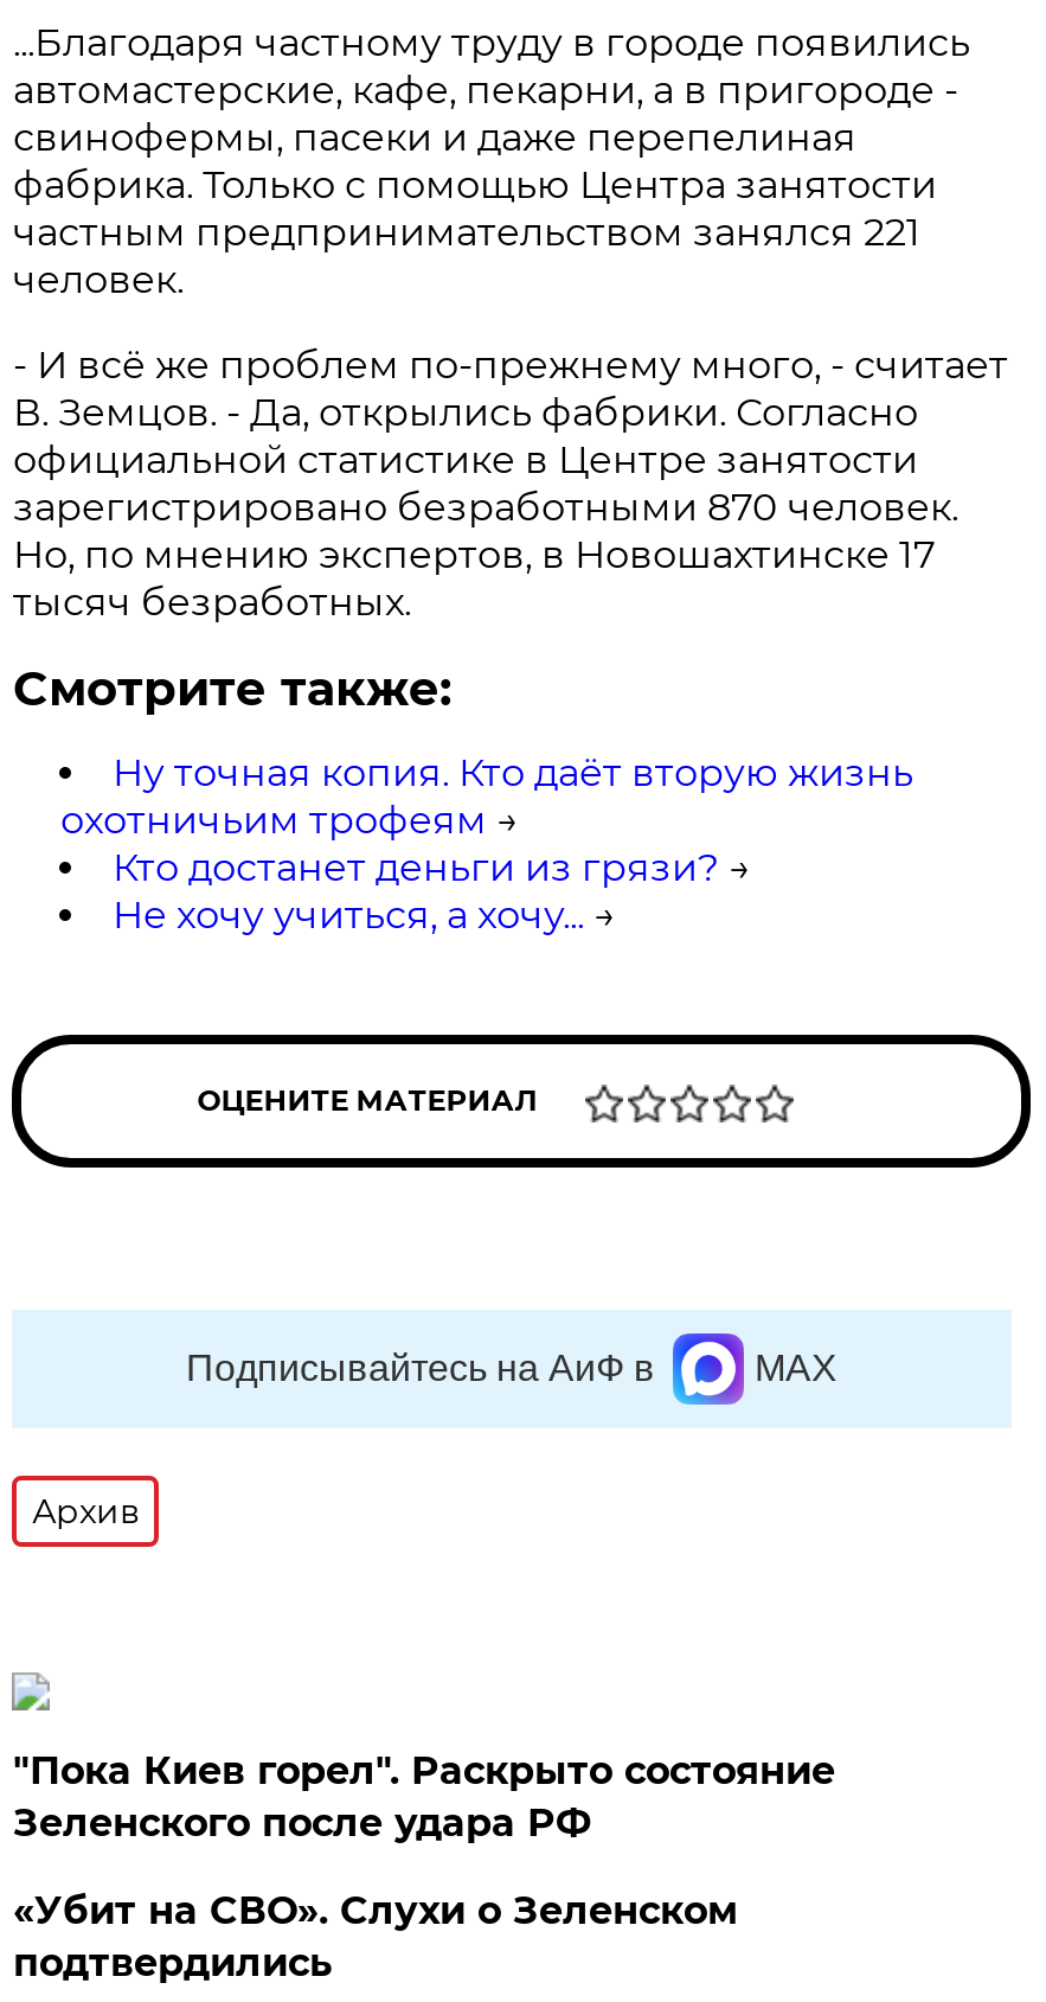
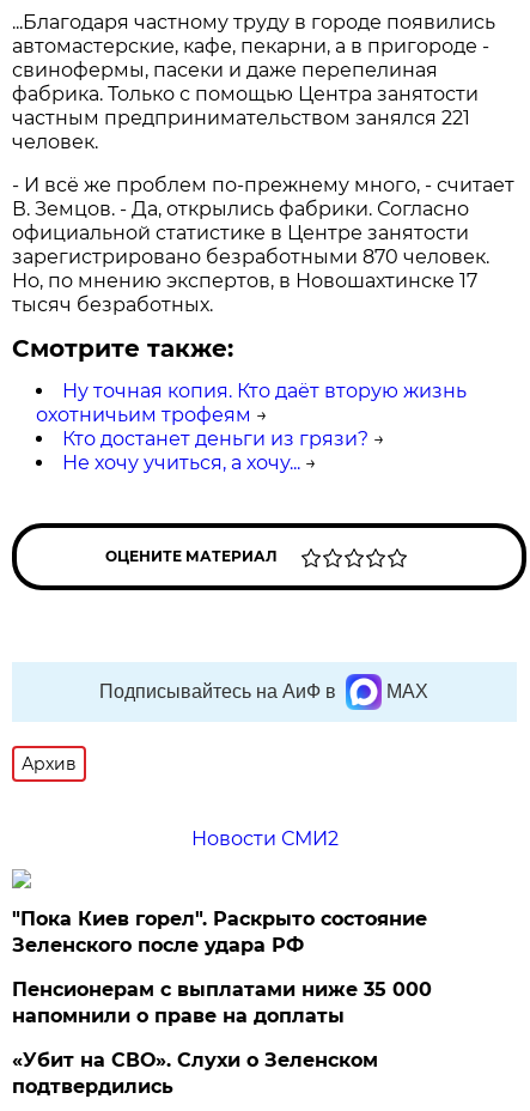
+ Новости СМИ2

+ Пенсионерам с выплатами ниже 35 000
+ напомнили о праве на доплаты
